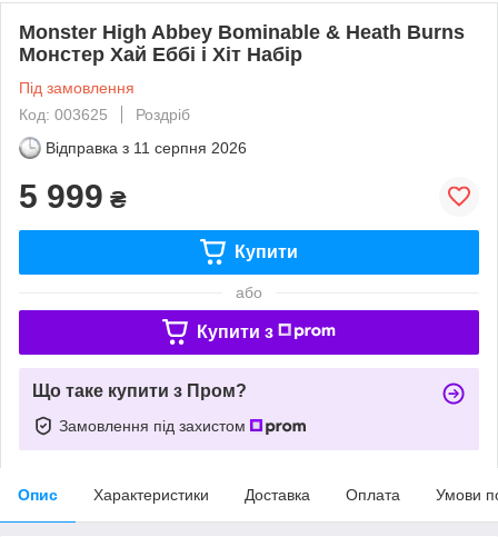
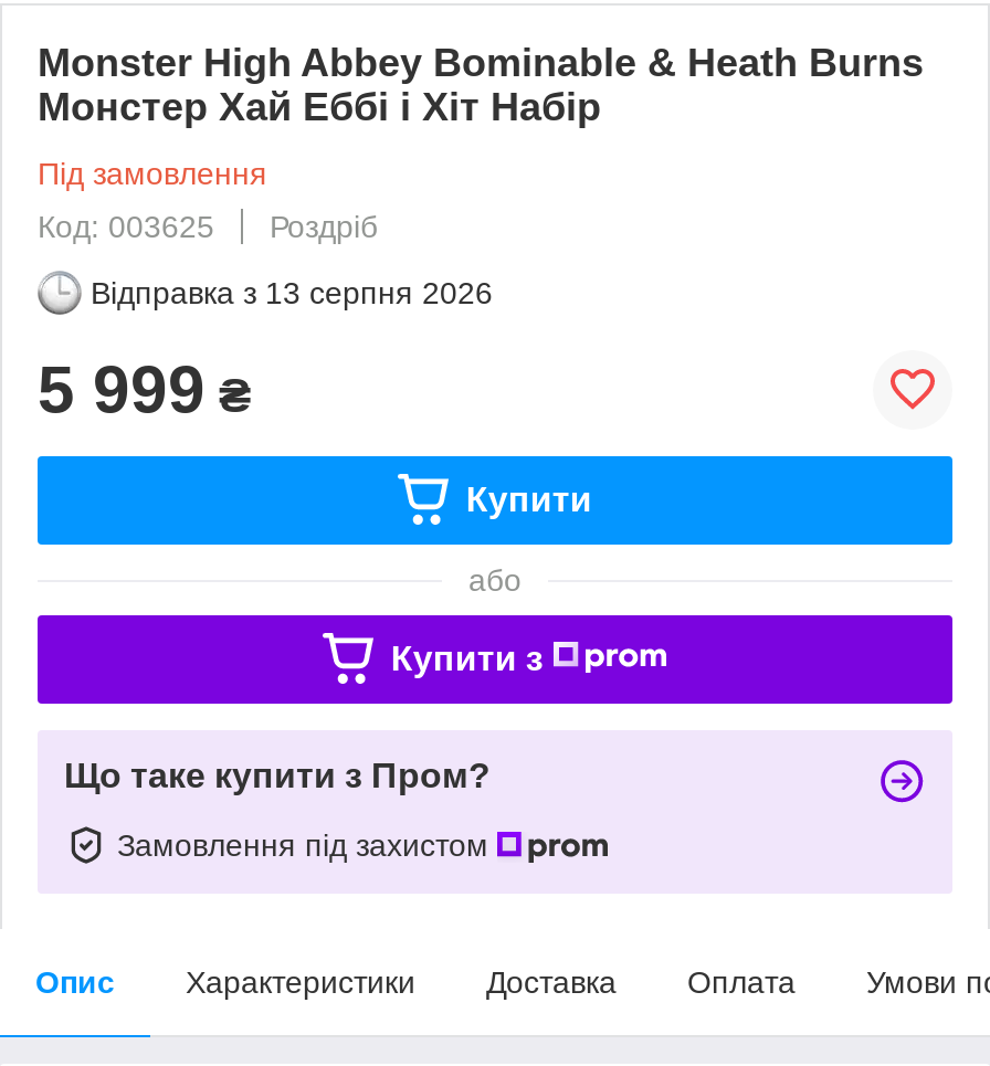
- Відправка з 11 серпня 2026
+ Відправка з 13 серпня 2026
